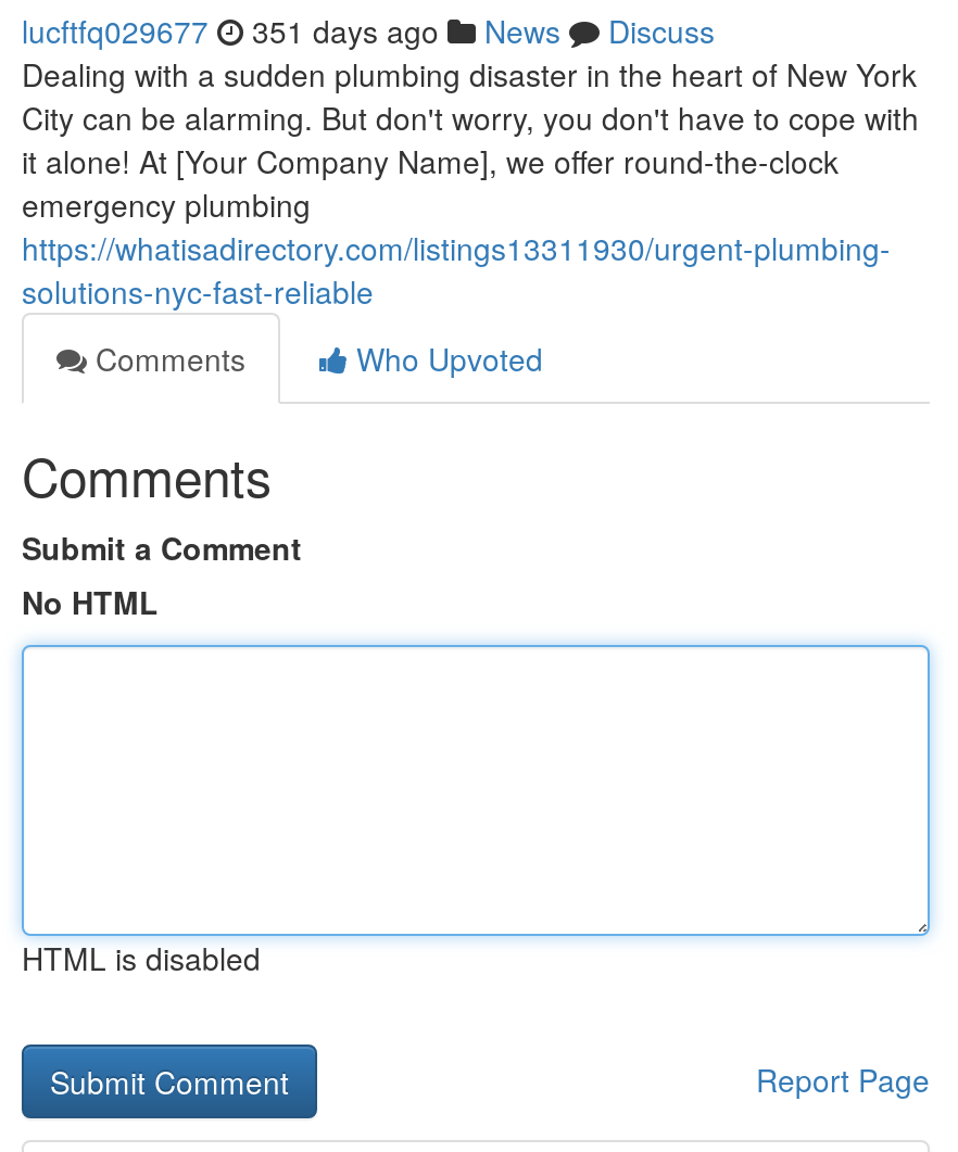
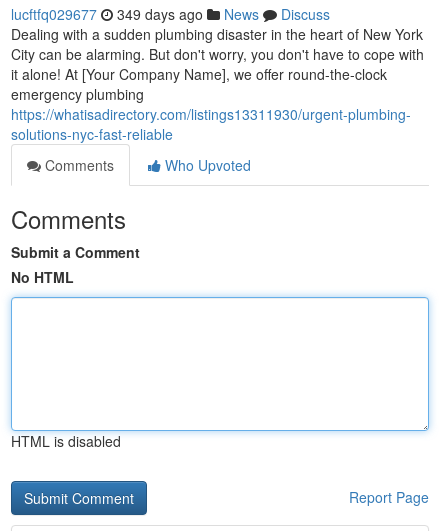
- lucftfq029677 351 days ago News Discuss
+ lucftfq029677 349 days ago News Discuss
